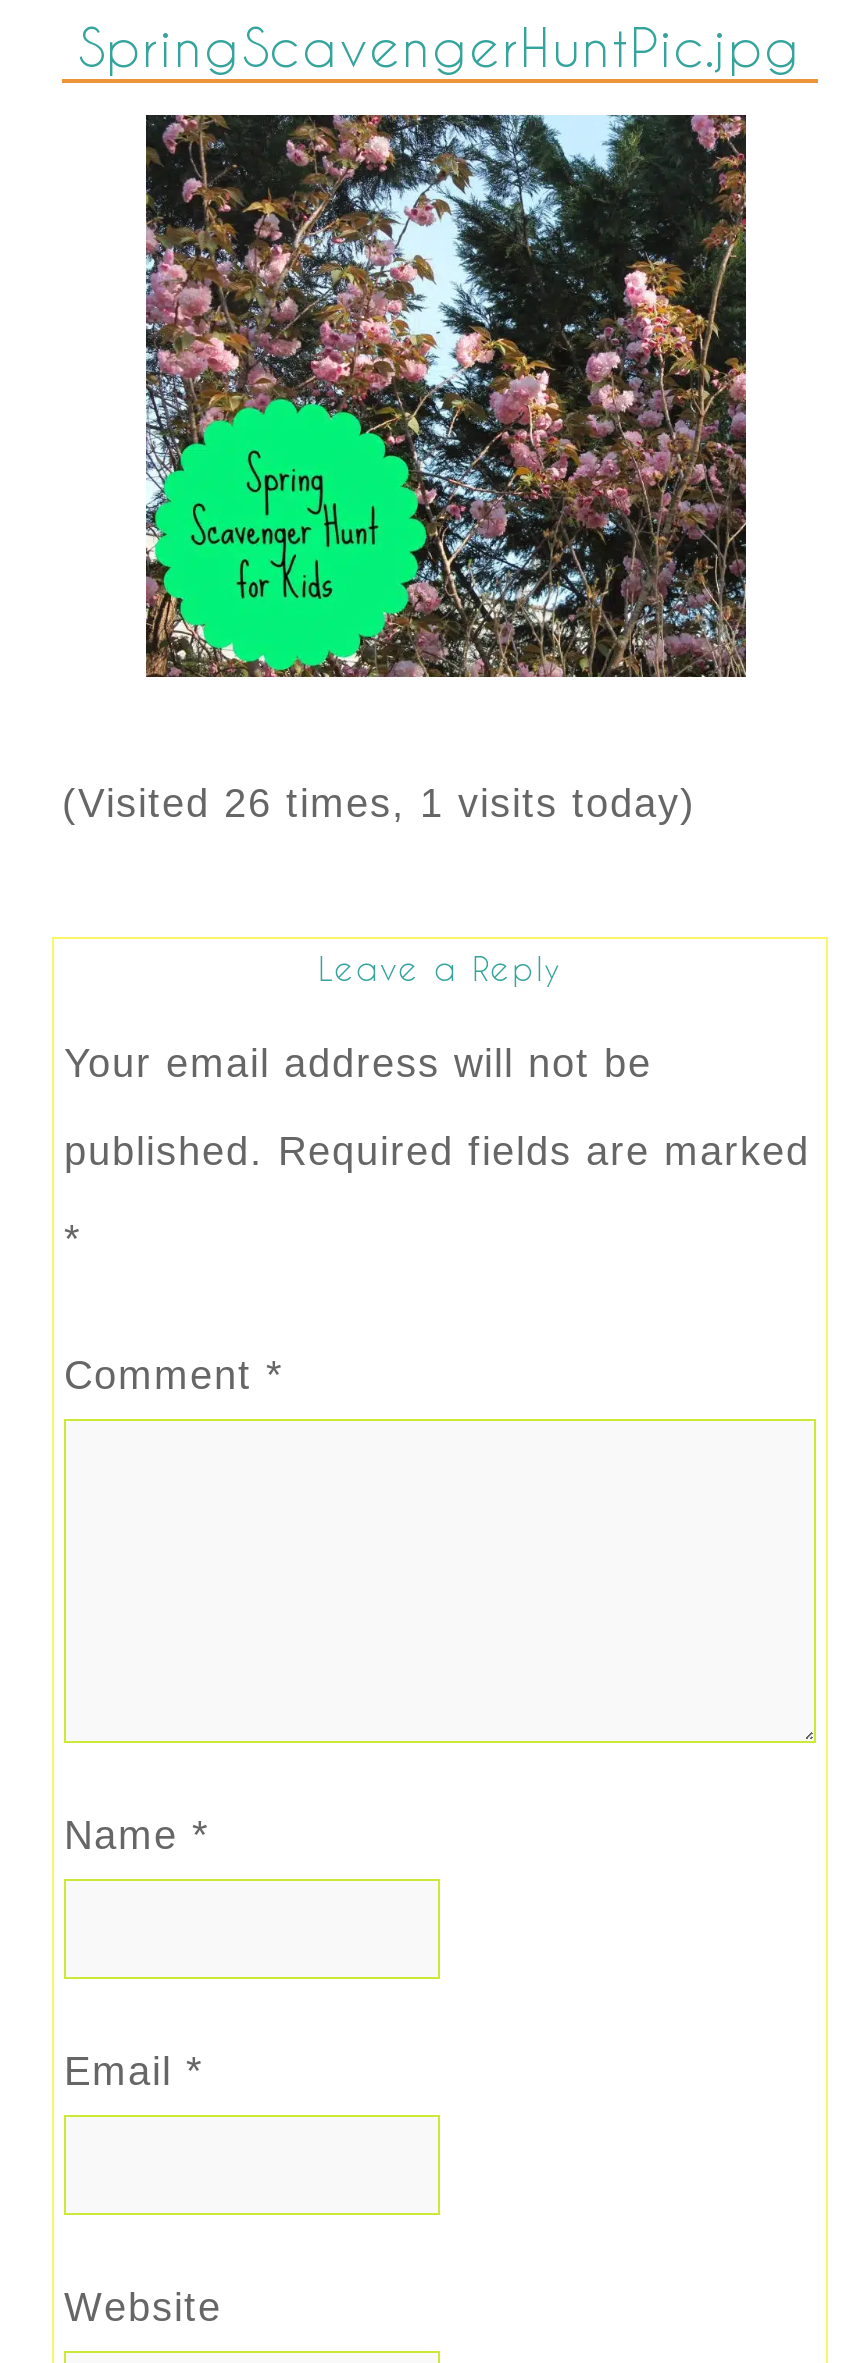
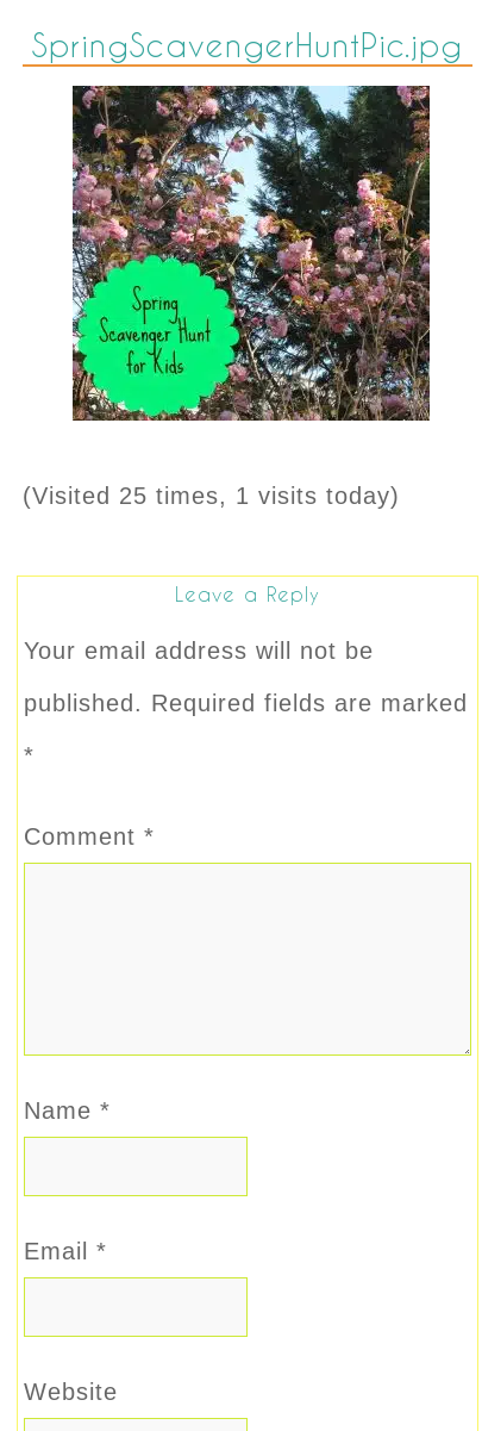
- (Visited 26 times, 1 visits today)
+ (Visited 25 times, 1 visits today)
